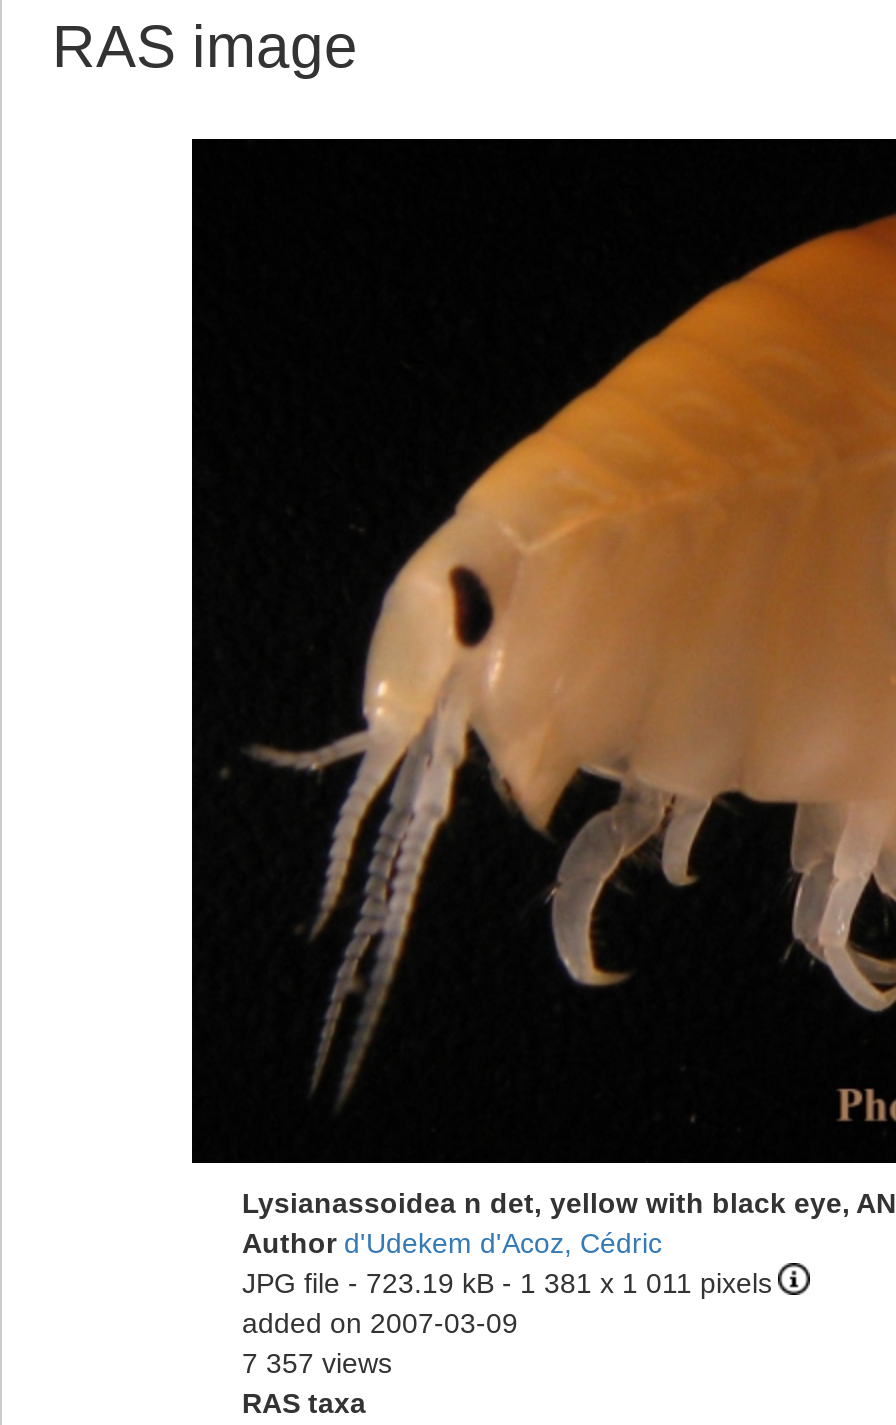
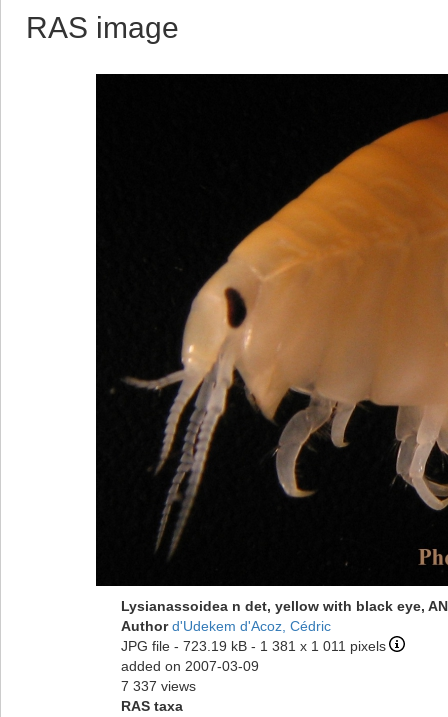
- 7 357 views
+ 7 337 views
